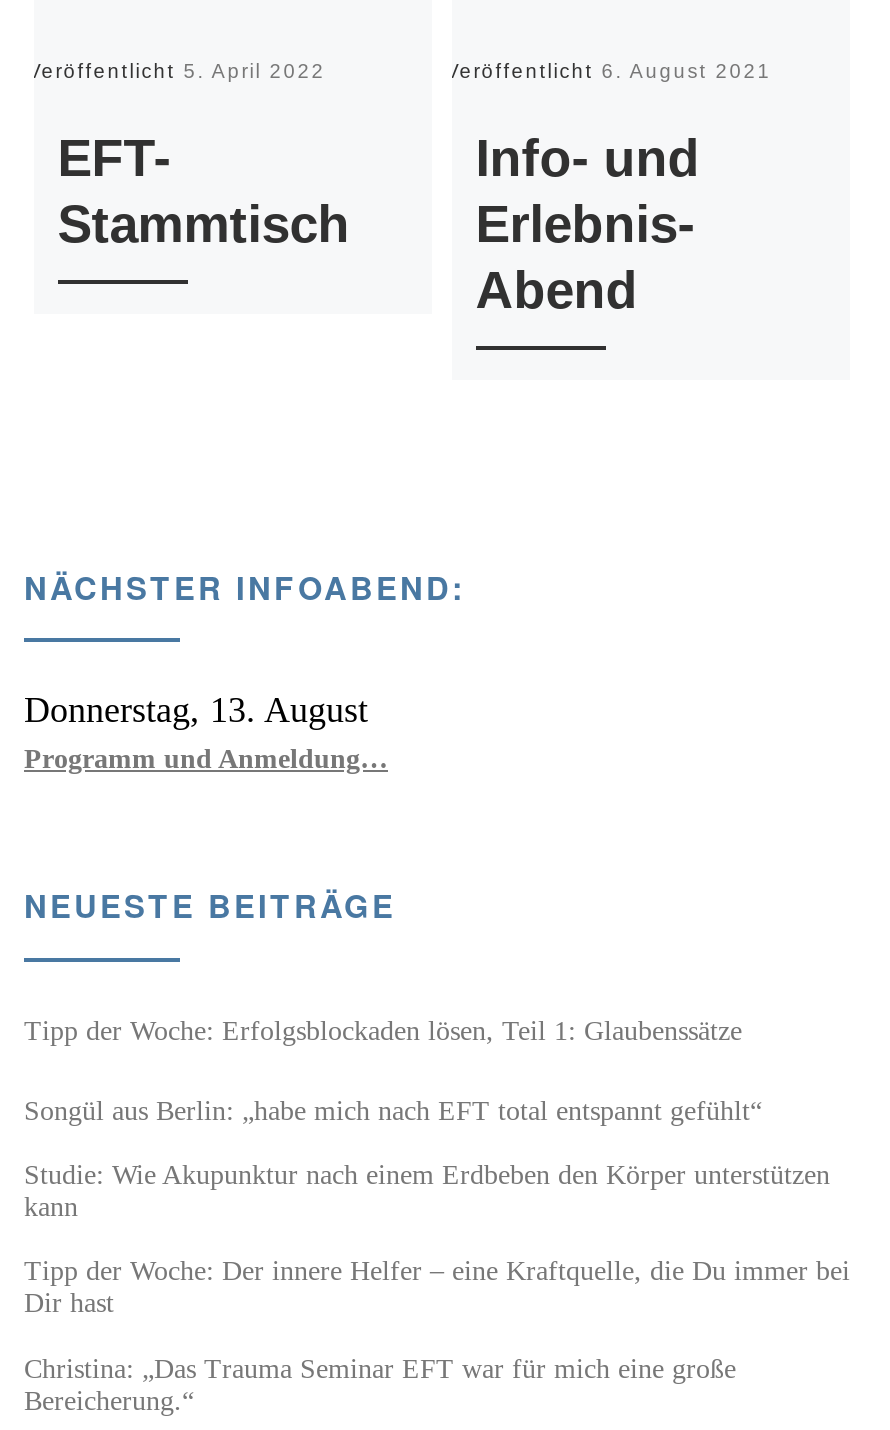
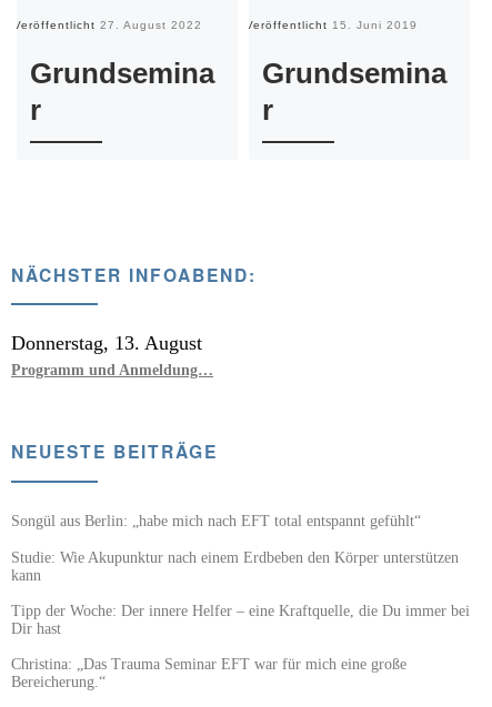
- Veröffentlicht 5. April 2022
+ Veröffentlicht 27. August 2022

- Veröffentlicht 6. August 2021
+ Veröffentlicht 15. Juni 2019

- EFT-
- Stammtisch
+ Grundsemina
+ r

- Info- und
- Erlebnis-
- Abend
+ Grundsemina
+ r

- Tipp der Woche: Erfolgsblockaden lösen, Teil 1: Glaubenssätze
